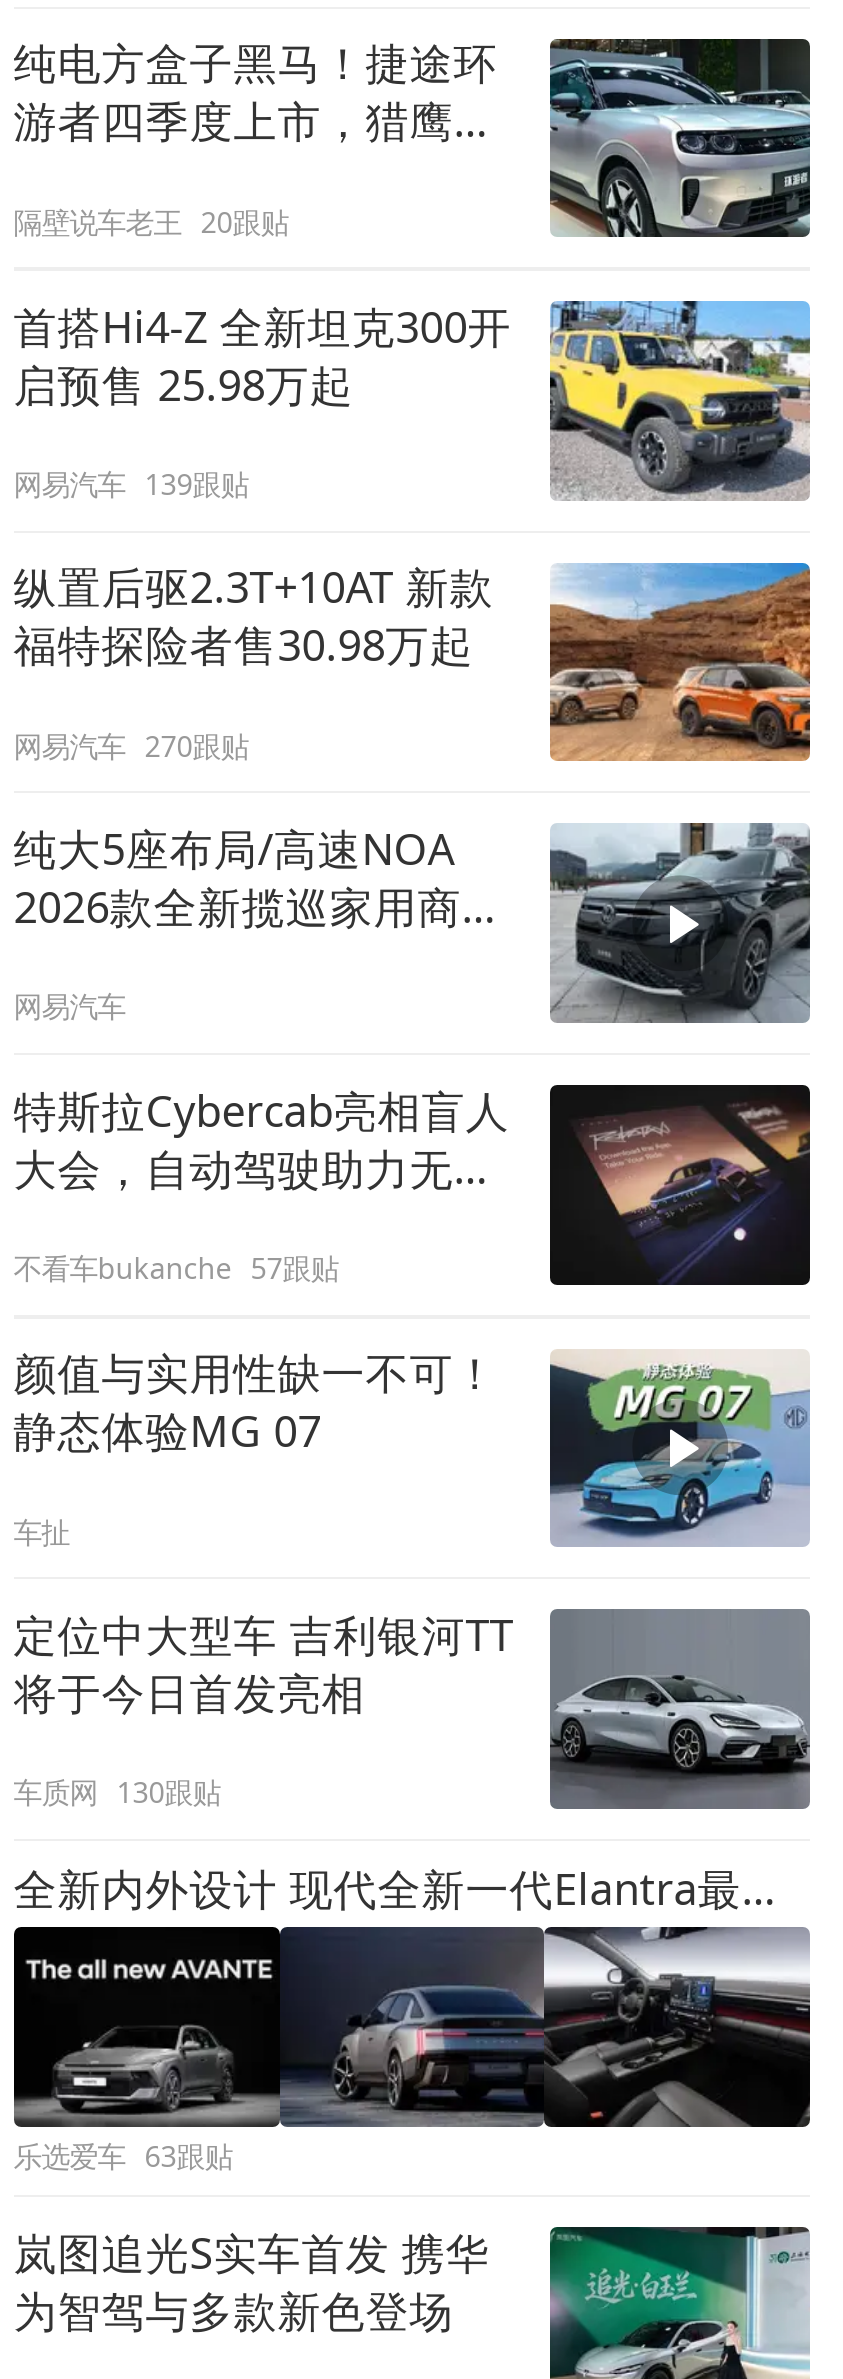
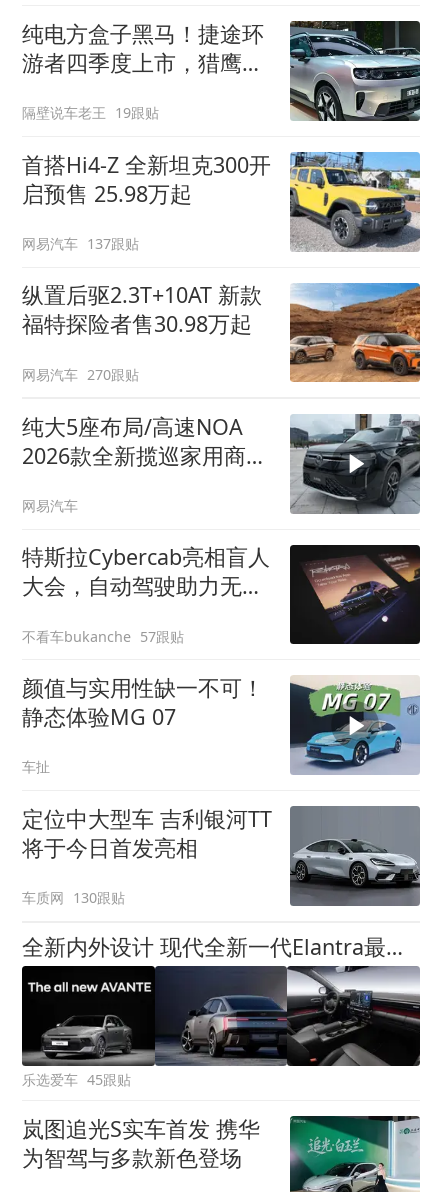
- 隔壁说车老王 20跟贴
+ 隔壁说车老王 19跟贴

- 网易汽车 139跟贴
+ 网易汽车 137跟贴

- 乐选爱车 63跟贴
+ 乐选爱车 45跟贴
